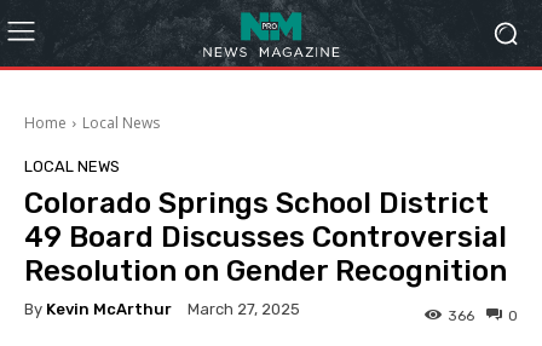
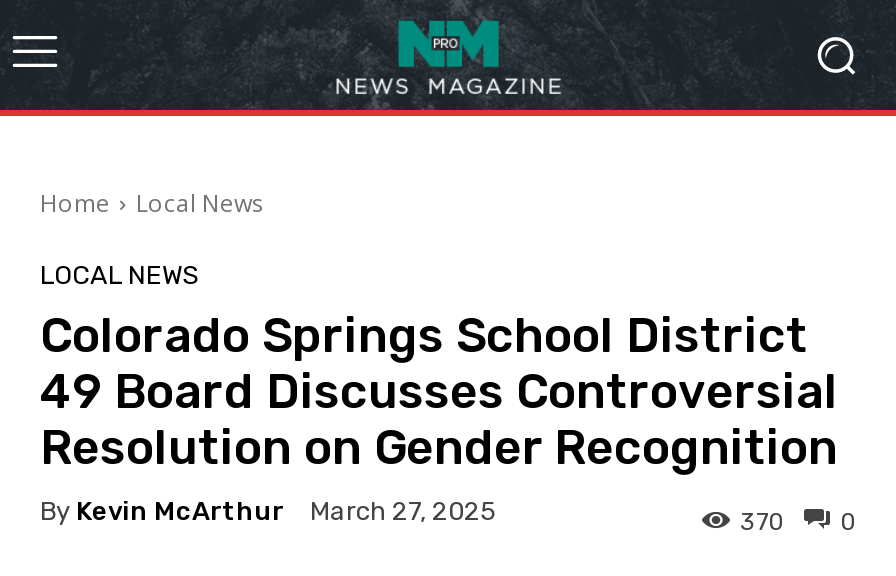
- 366
+ 370
